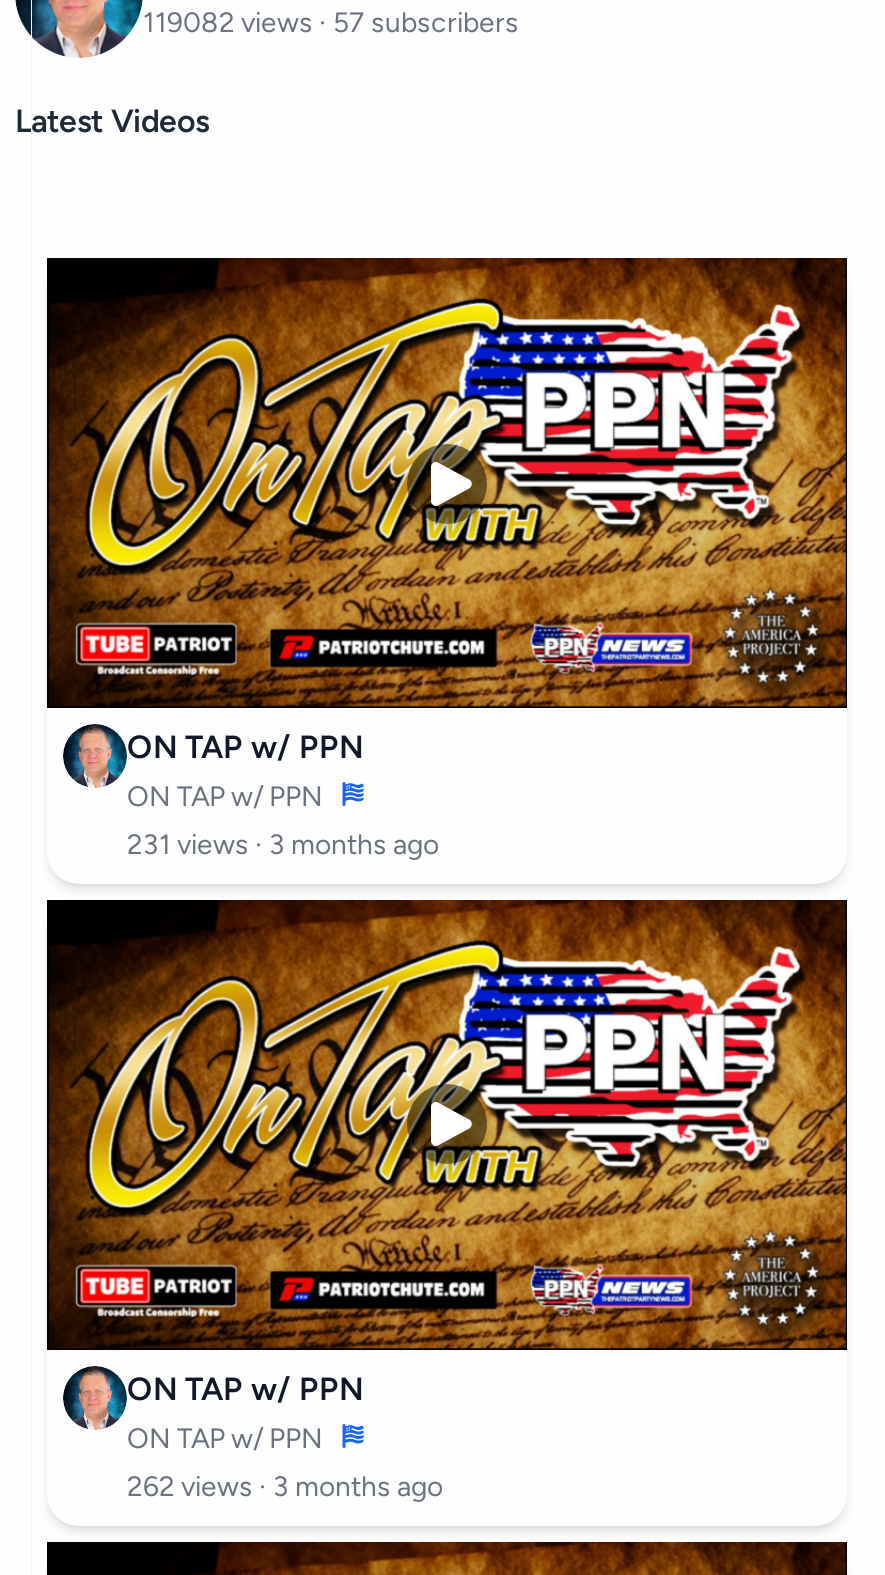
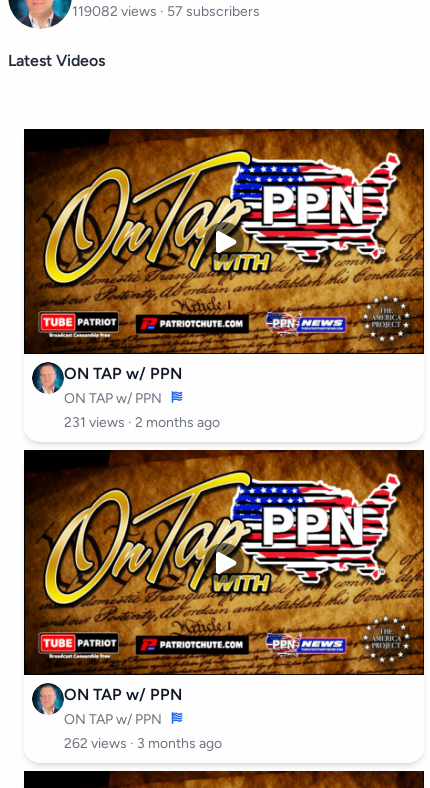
- 231 views · 3 months ago
+ 231 views · 2 months ago
